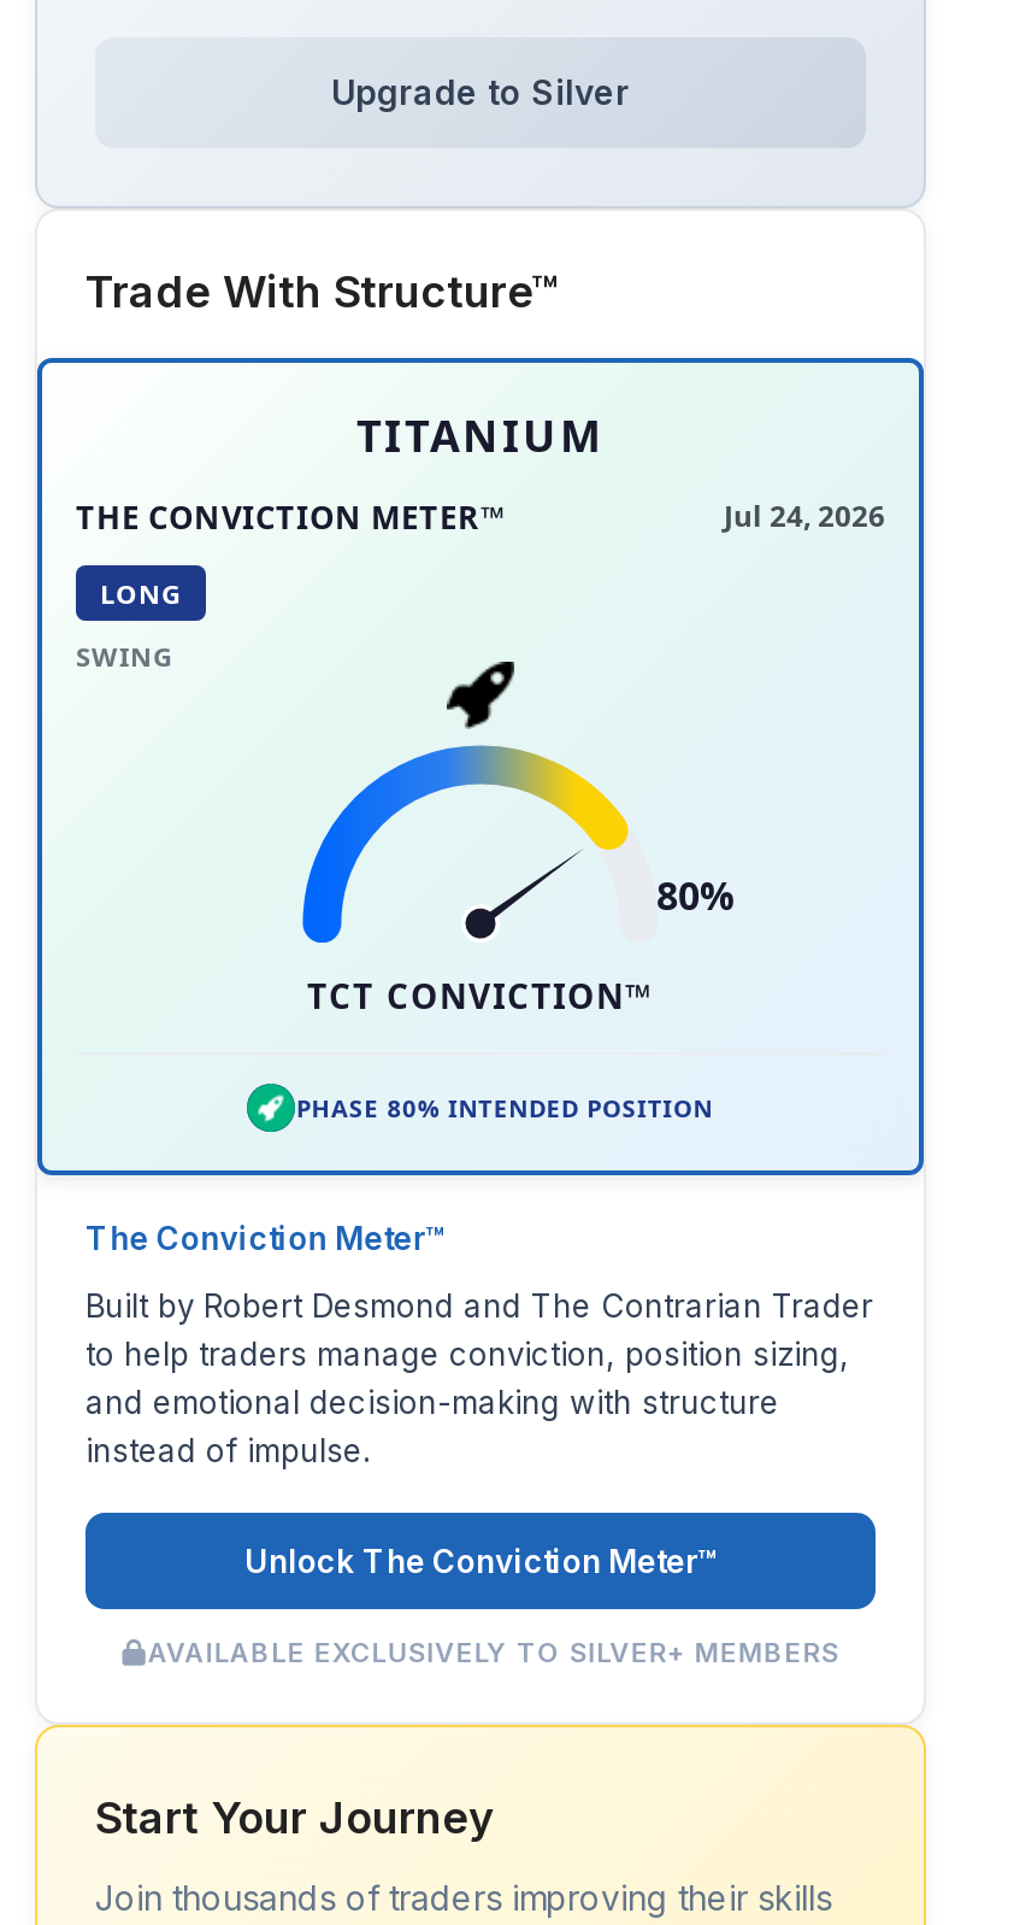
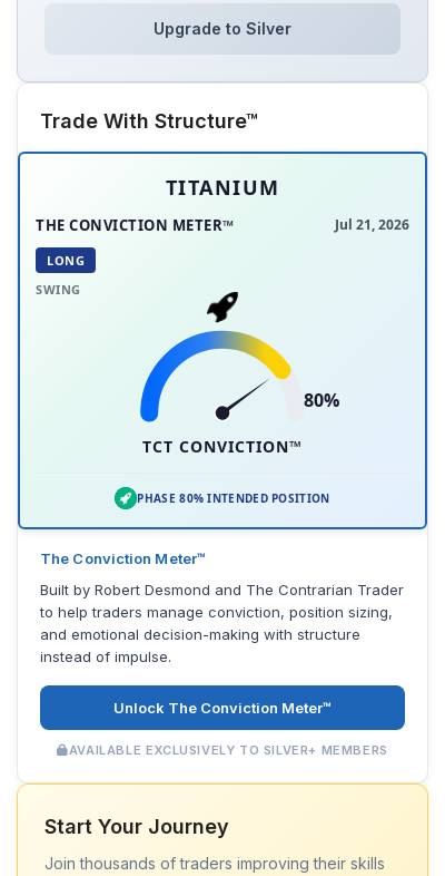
- Jul 24, 2026
+ Jul 21, 2026
